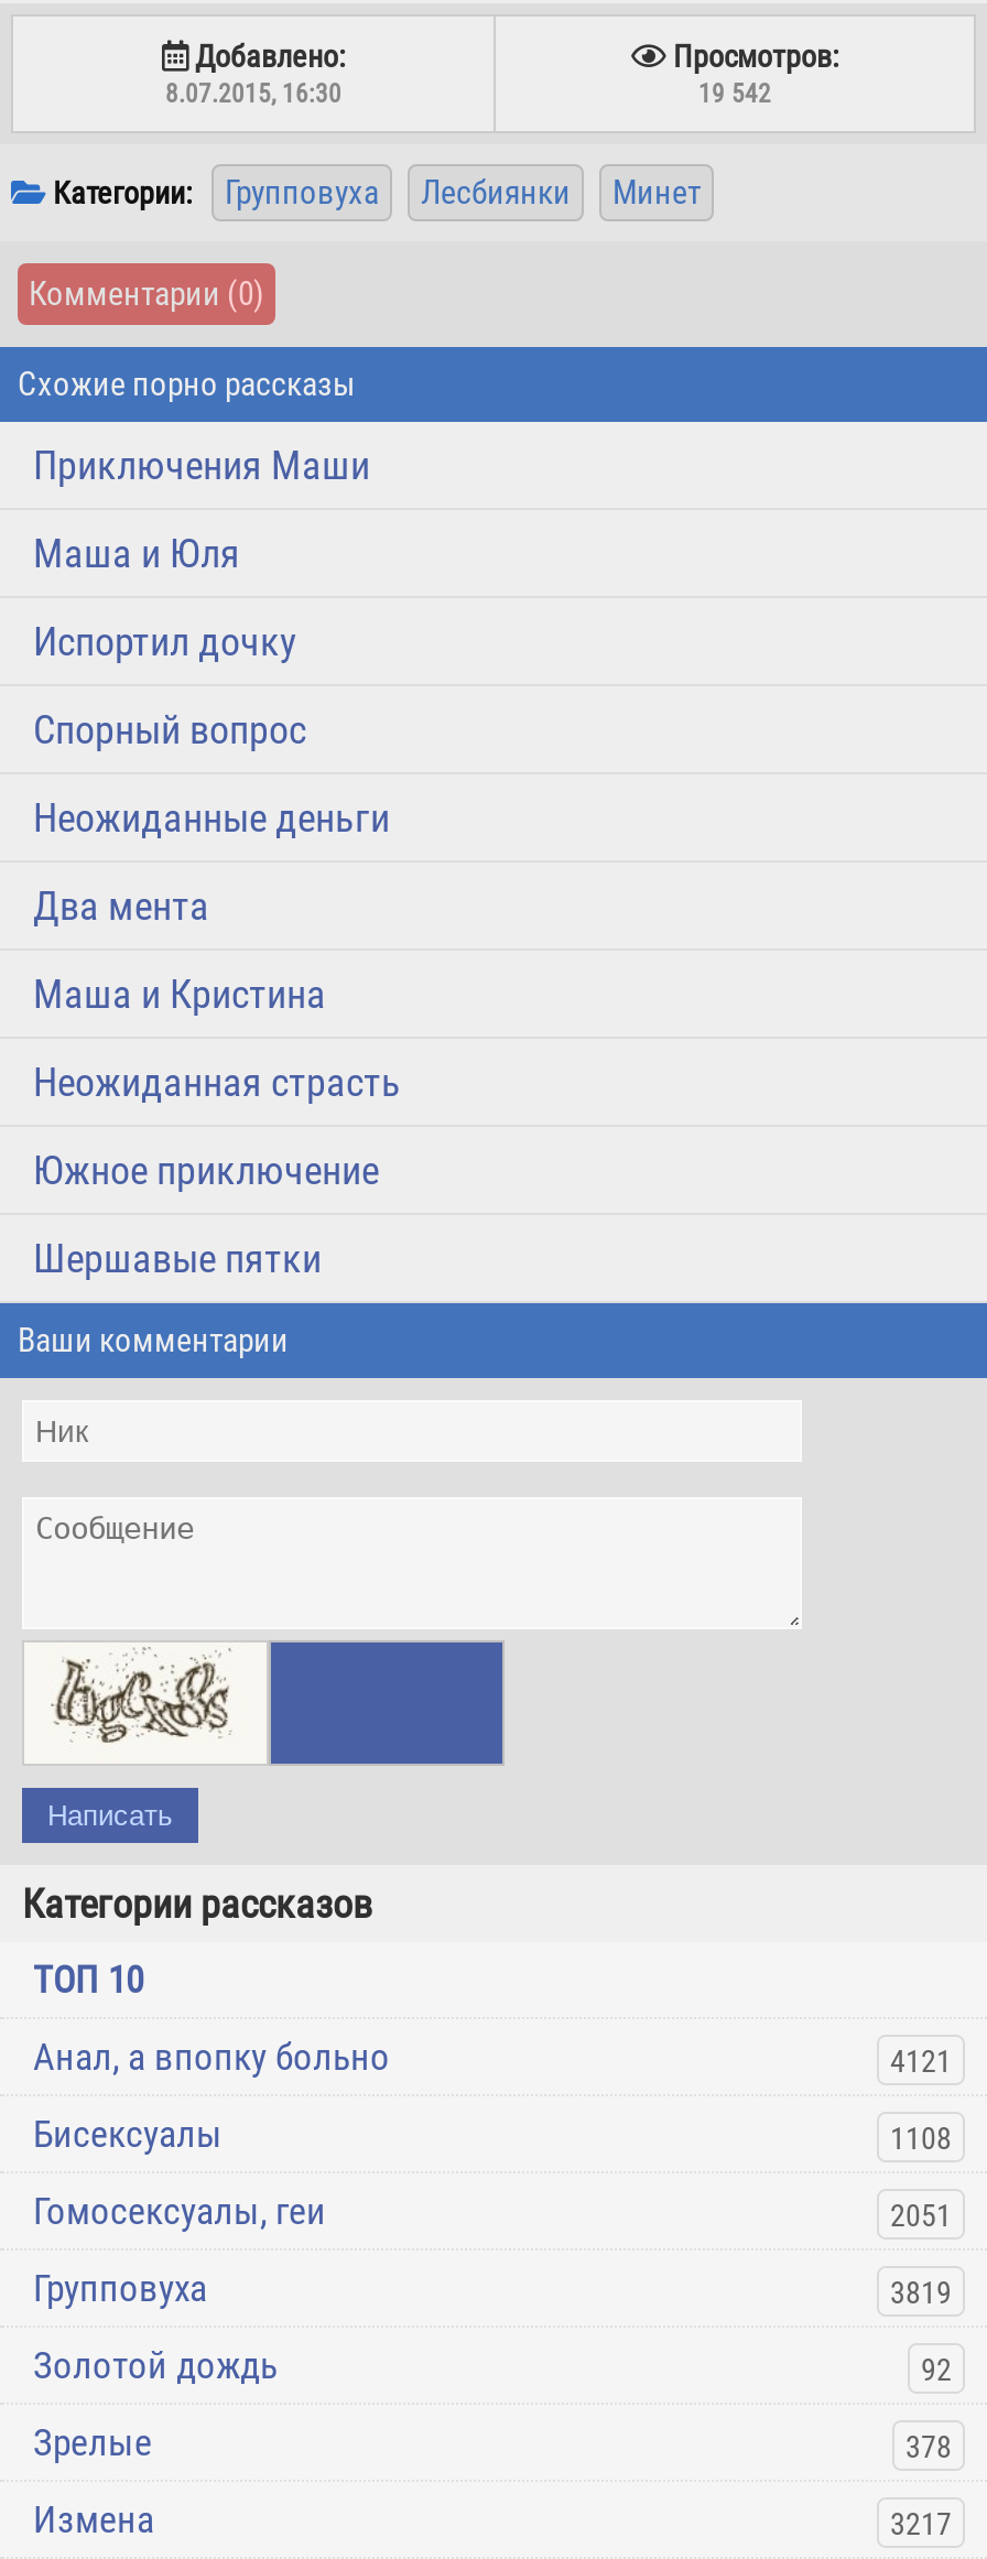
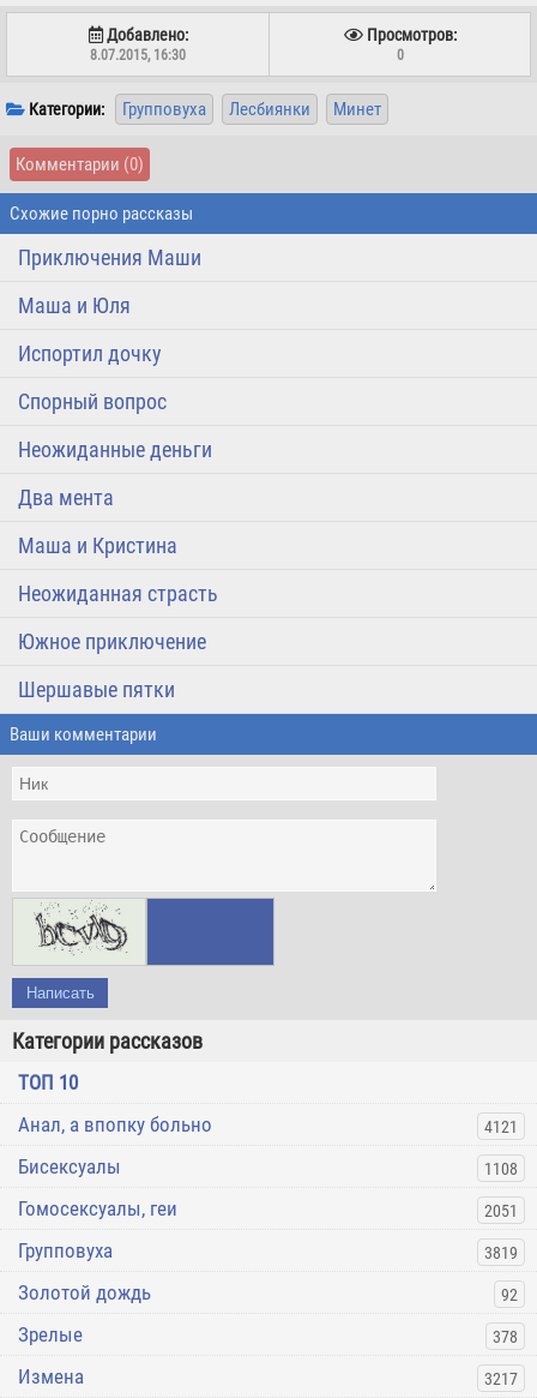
- 19 542
+ 0

- [image]
+ [image]
